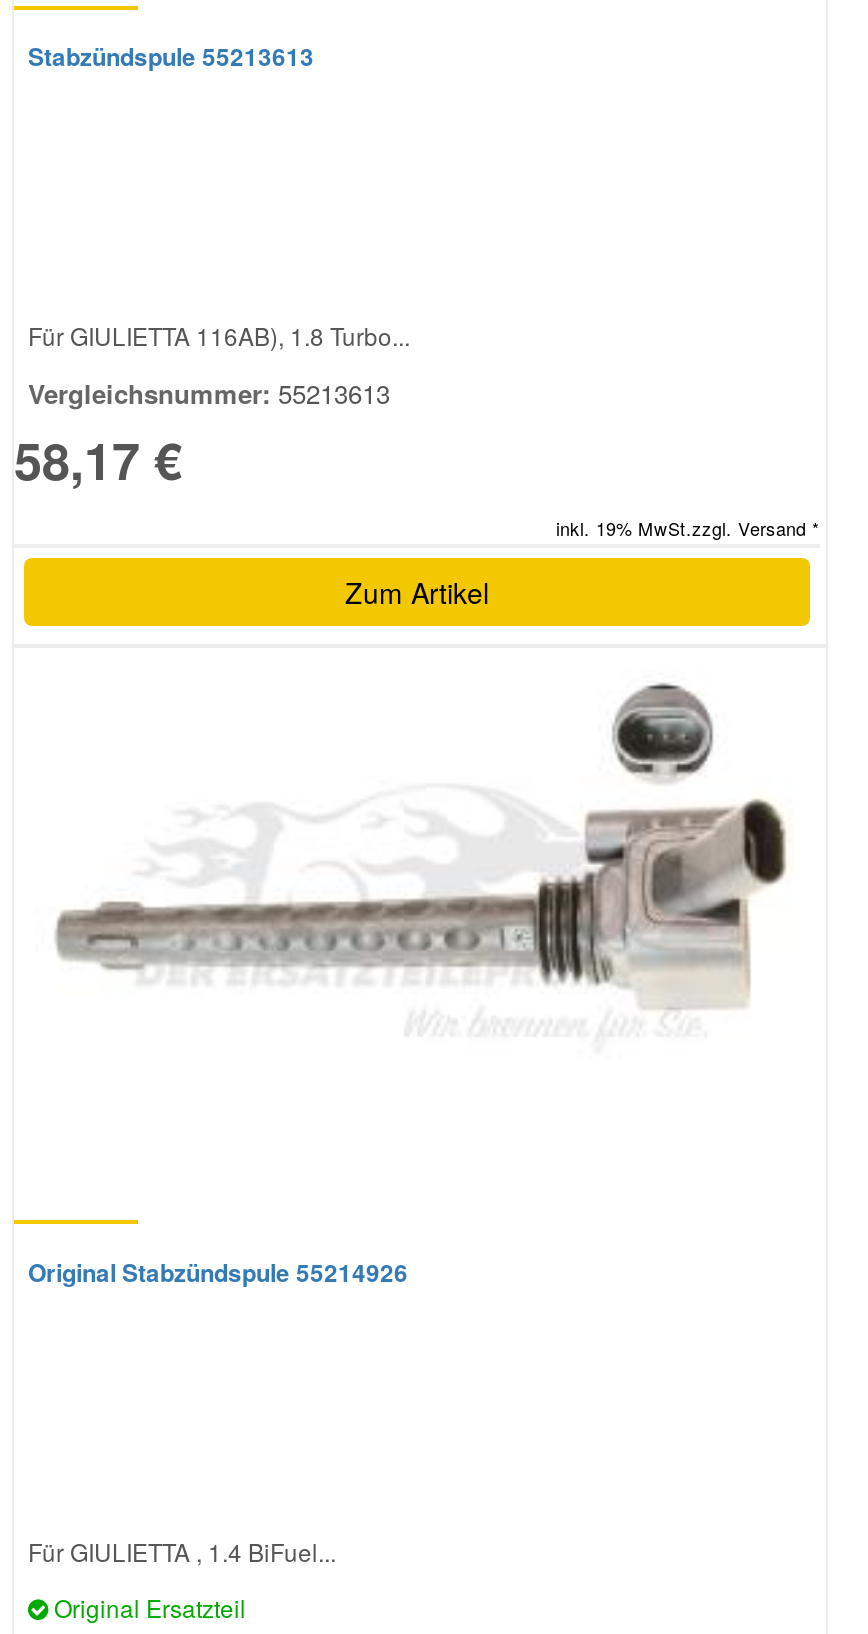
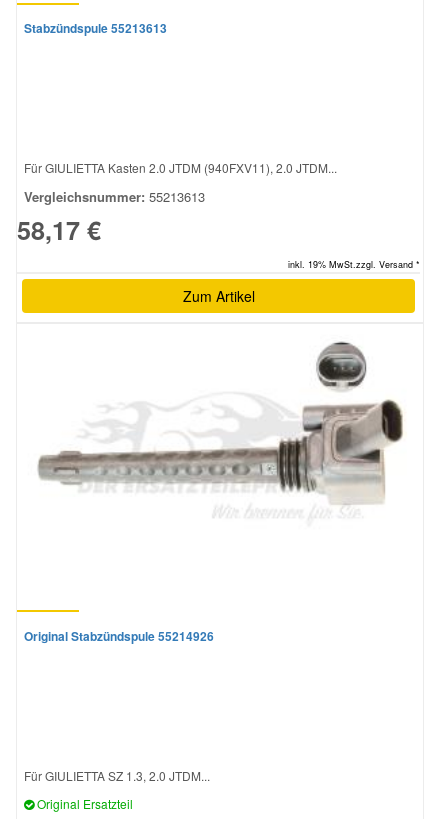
- Für GIULIETTA 116AB), 1.8 Turbo...
+ Für GIULIETTA Kasten 2.0 JTDM (940FXV11), 2.0 JTDM...

- Für GIULIETTA , 1.4 BiFuel...
+ Für GIULIETTA SZ 1.3, 2.0 JTDM...
